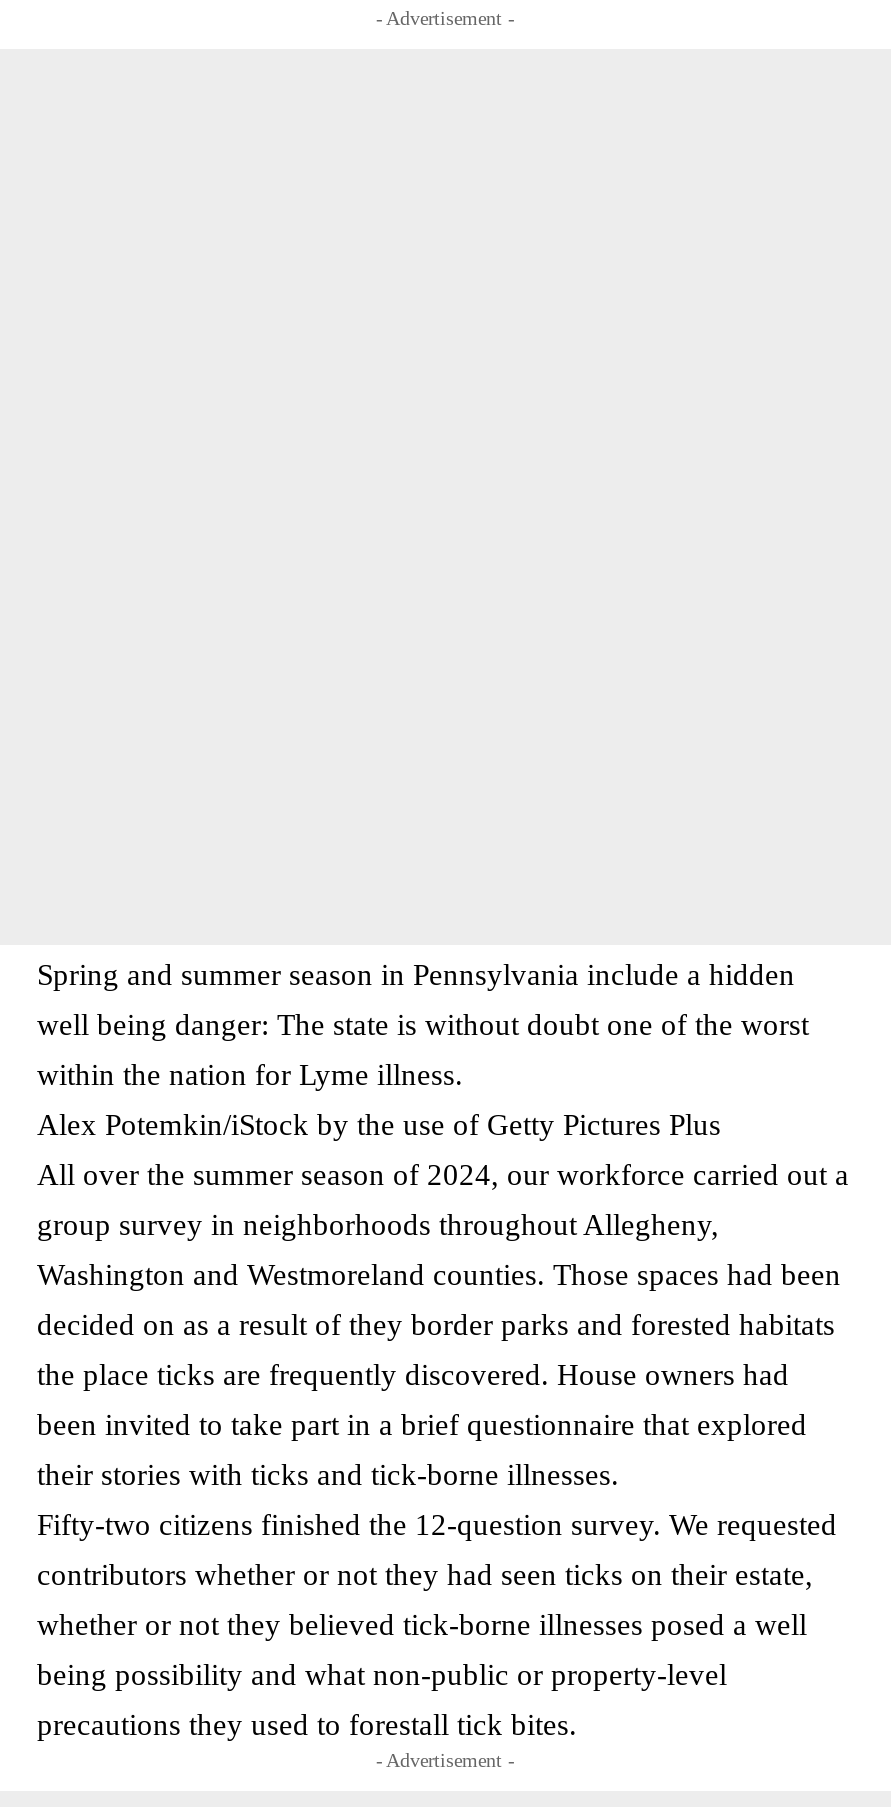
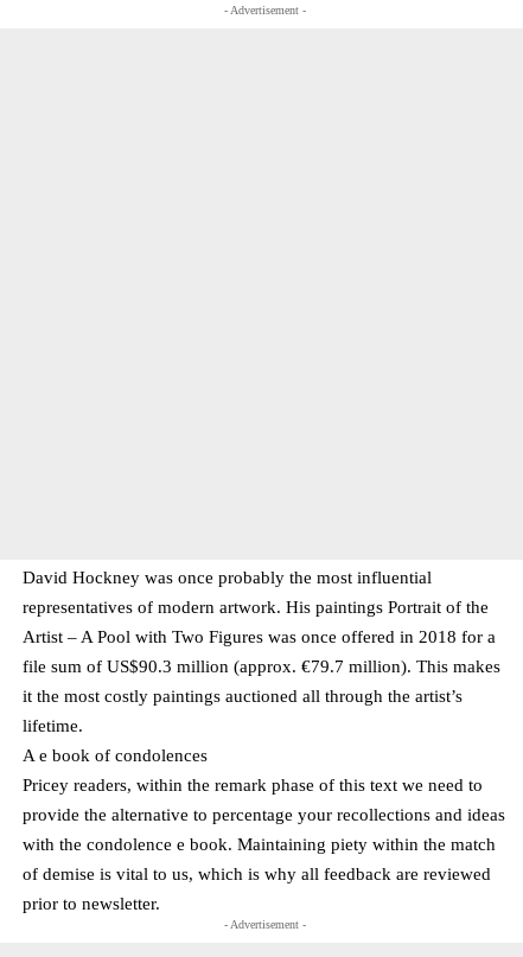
- Spring and summer season in Pennsylvania include a hidden
- well being danger: The state is without doubt one of the worst
- within the nation for Lyme illness.
- Alex Potemkin/iStock by the use of Getty Pictures Plus
- All over the summer season of 2024, our workforce carried out a
- group survey in neighborhoods throughout Allegheny,
- Washington and Westmoreland counties. Those spaces had been
- decided on as a result of they border parks and forested habitats
- the place ticks are frequently discovered. House owners had
- been invited to take part in a brief questionnaire that explored
- their stories with ticks and tick-borne illnesses.
- Fifty-two citizens finished the 12-question survey. We requested
- contributors whether or not they had seen ticks on their estate,
- whether or not they believed tick-borne illnesses posed a well
- being possibility and what non-public or property-level
- precautions they used to forestall tick bites.
+ David Hockney was once probably the most influential
+ representatives of modern artwork. His paintings Portrait of the
+ Artist – A Pool with Two Figures was once offered in 2018 for a
+ file sum of US$90.3 million (approx. €79.7 million). This makes
+ it the most costly paintings auctioned all through the artist’s
+ lifetime.
+ A e book of condolences
+ Pricey readers, within the remark phase of this text we need to
+ provide the alternative to percentage your recollections and ideas
+ with the condolence e book. Maintaining piety within the match
+ of demise is vital to us, which is why all feedback are reviewed
+ prior to newsletter.
